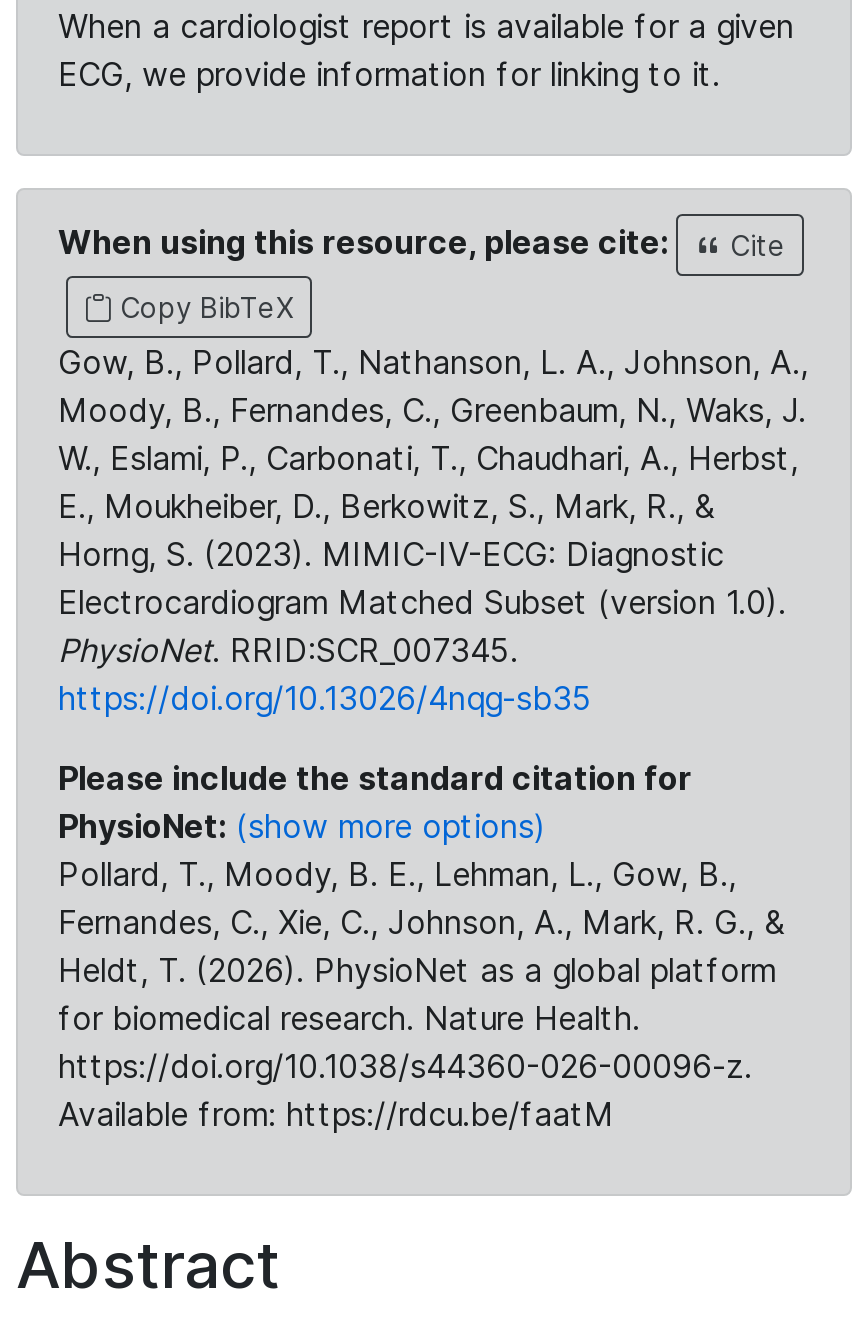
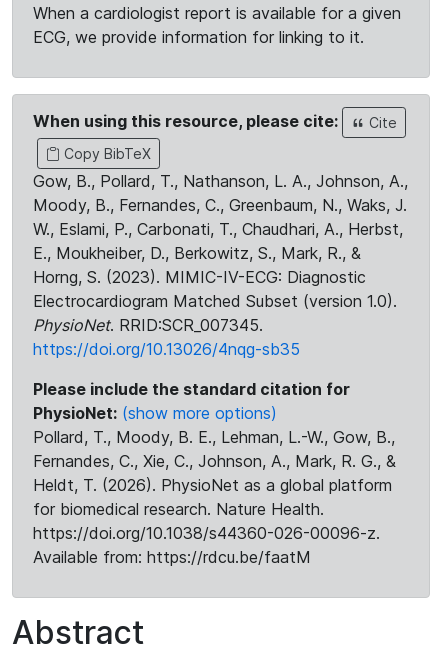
- Pollard, T., Moody, B. E., Lehman, L., Gow, B.,
+ Pollard, T., Moody, B. E., Lehman, L.-W., Gow, B.,
